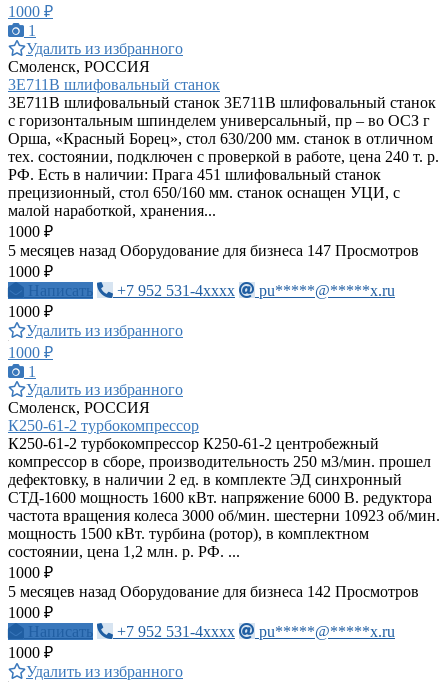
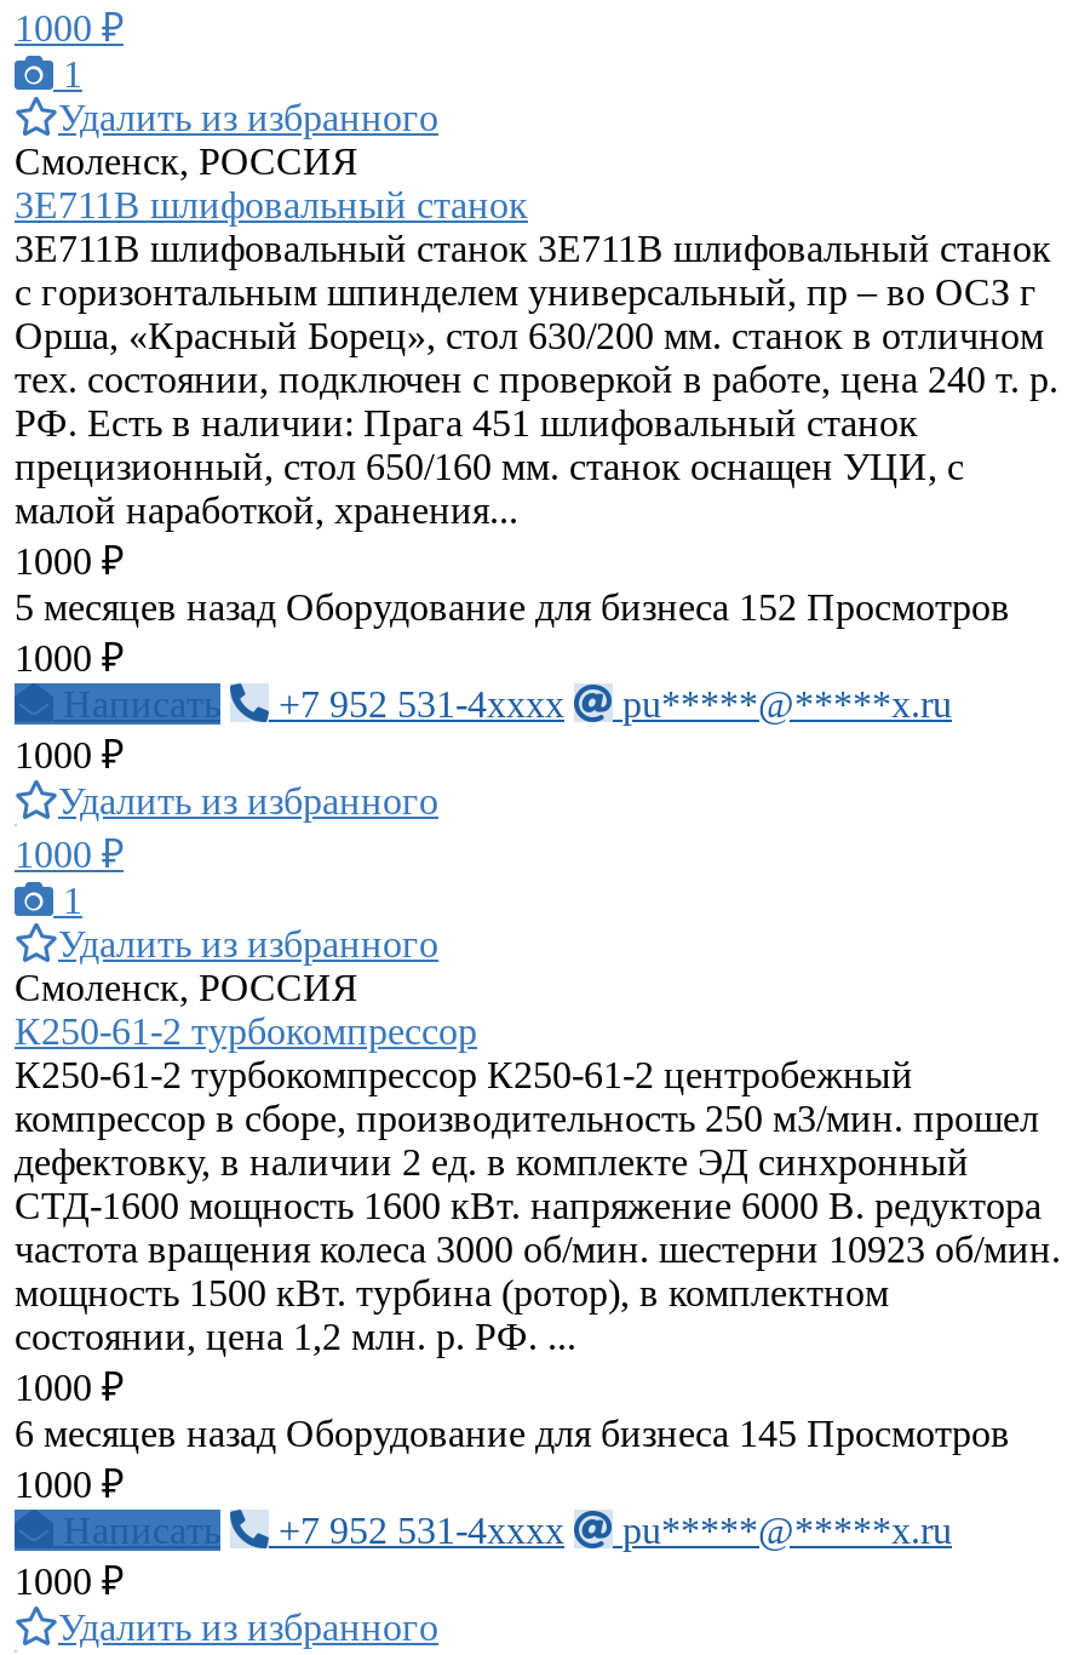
- 5 месяцев назад Оборудование для бизнеса 147 Просмотров
+ 5 месяцев назад Оборудование для бизнеса 152 Просмотров

- 5 месяцев назад Оборудование для бизнеса 142 Просмотров
+ 6 месяцев назад Оборудование для бизнеса 145 Просмотров
